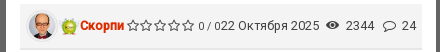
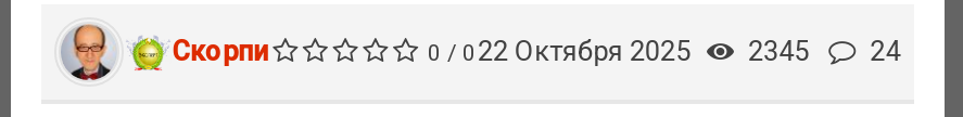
- 0 / 0 22 Октября 2025 2344 24
+ 0 / 0 22 Октября 2025 2345 24
